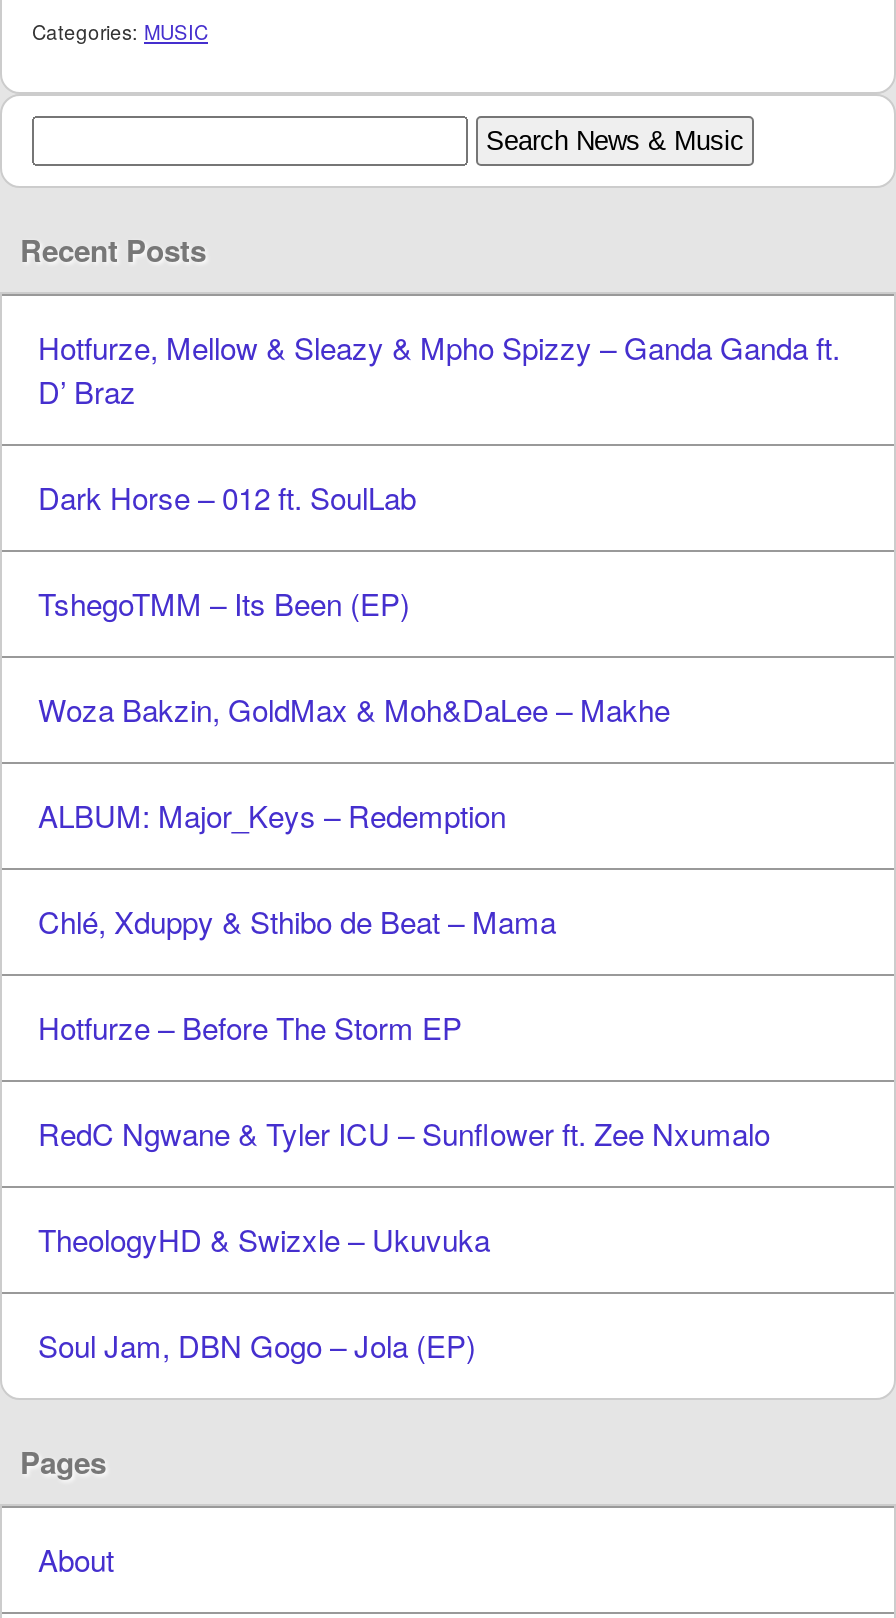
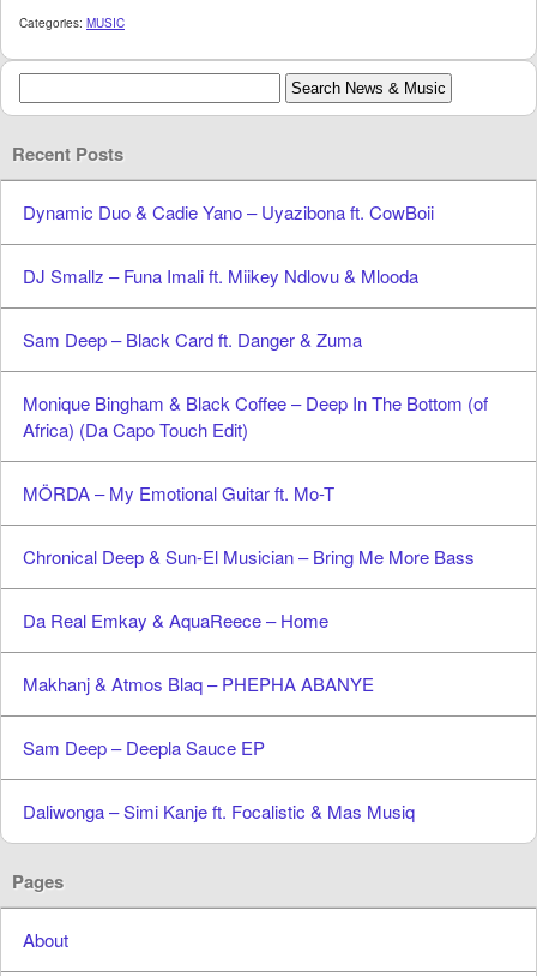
- Hotfurze, Mellow & Sleazy & Mpho Spizzy – Ganda Ganda ft.
- D’ Braz
+ Dynamic Duo & Cadie Yano – Uyazibona ft. CowBoii

- Dark Horse – 012 ft. SoulLab
+ DJ Smallz – Funa Imali ft. Miikey Ndlovu & Mlooda

- TshegoTMM – Its Been (EP)
+ Sam Deep – Black Card ft. Danger & Zuma

- Woza Bakzin, GoldMax & Moh&DaLee – Makhe
+ Monique Bingham & Black Coffee – Deep In The Bottom (of
+ Africa) (Da Capo Touch Edit)

- ALBUM: Major_Keys – Redemption
+ MÖRDA – My Emotional Guitar ft. Mo-T

- Chlé, Xduppy & Sthibo de Beat – Mama
+ Chronical Deep & Sun-El Musician – Bring Me More Bass

- Hotfurze – Before The Storm EP
+ Da Real Emkay & AquaReece – Home

- RedC Ngwane & Tyler ICU – Sunflower ft. Zee Nxumalo
+ Makhanj & Atmos Blaq – PHEPHA ABANYE

- TheologyHD & Swizxle – Ukuvuka
+ Sam Deep – Deepla Sauce EP

- Soul Jam, DBN Gogo – Jola (EP)
+ Daliwonga – Simi Kanje ft. Focalistic & Mas Musiq
